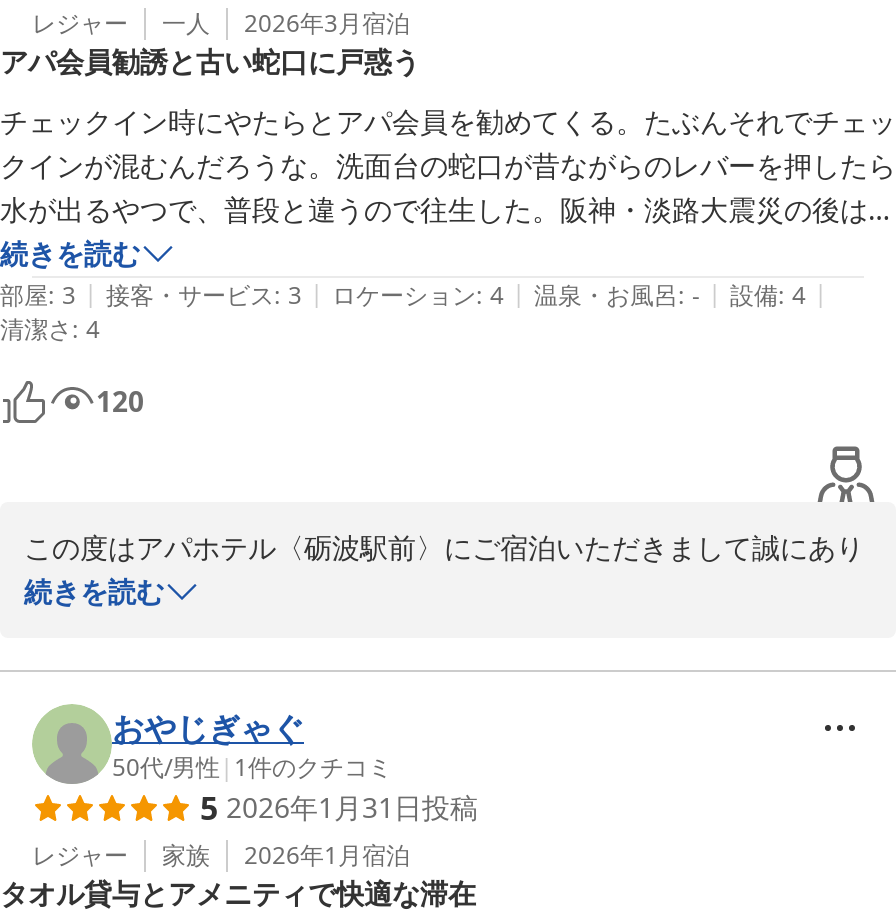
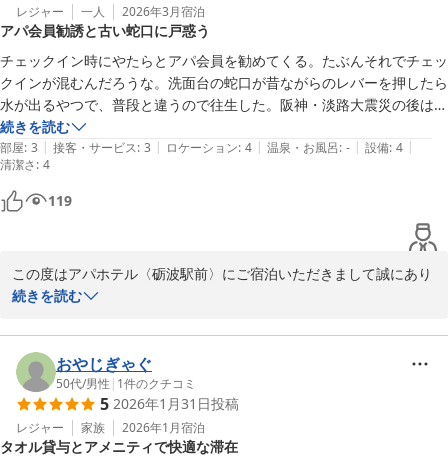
- 120
+ 119
